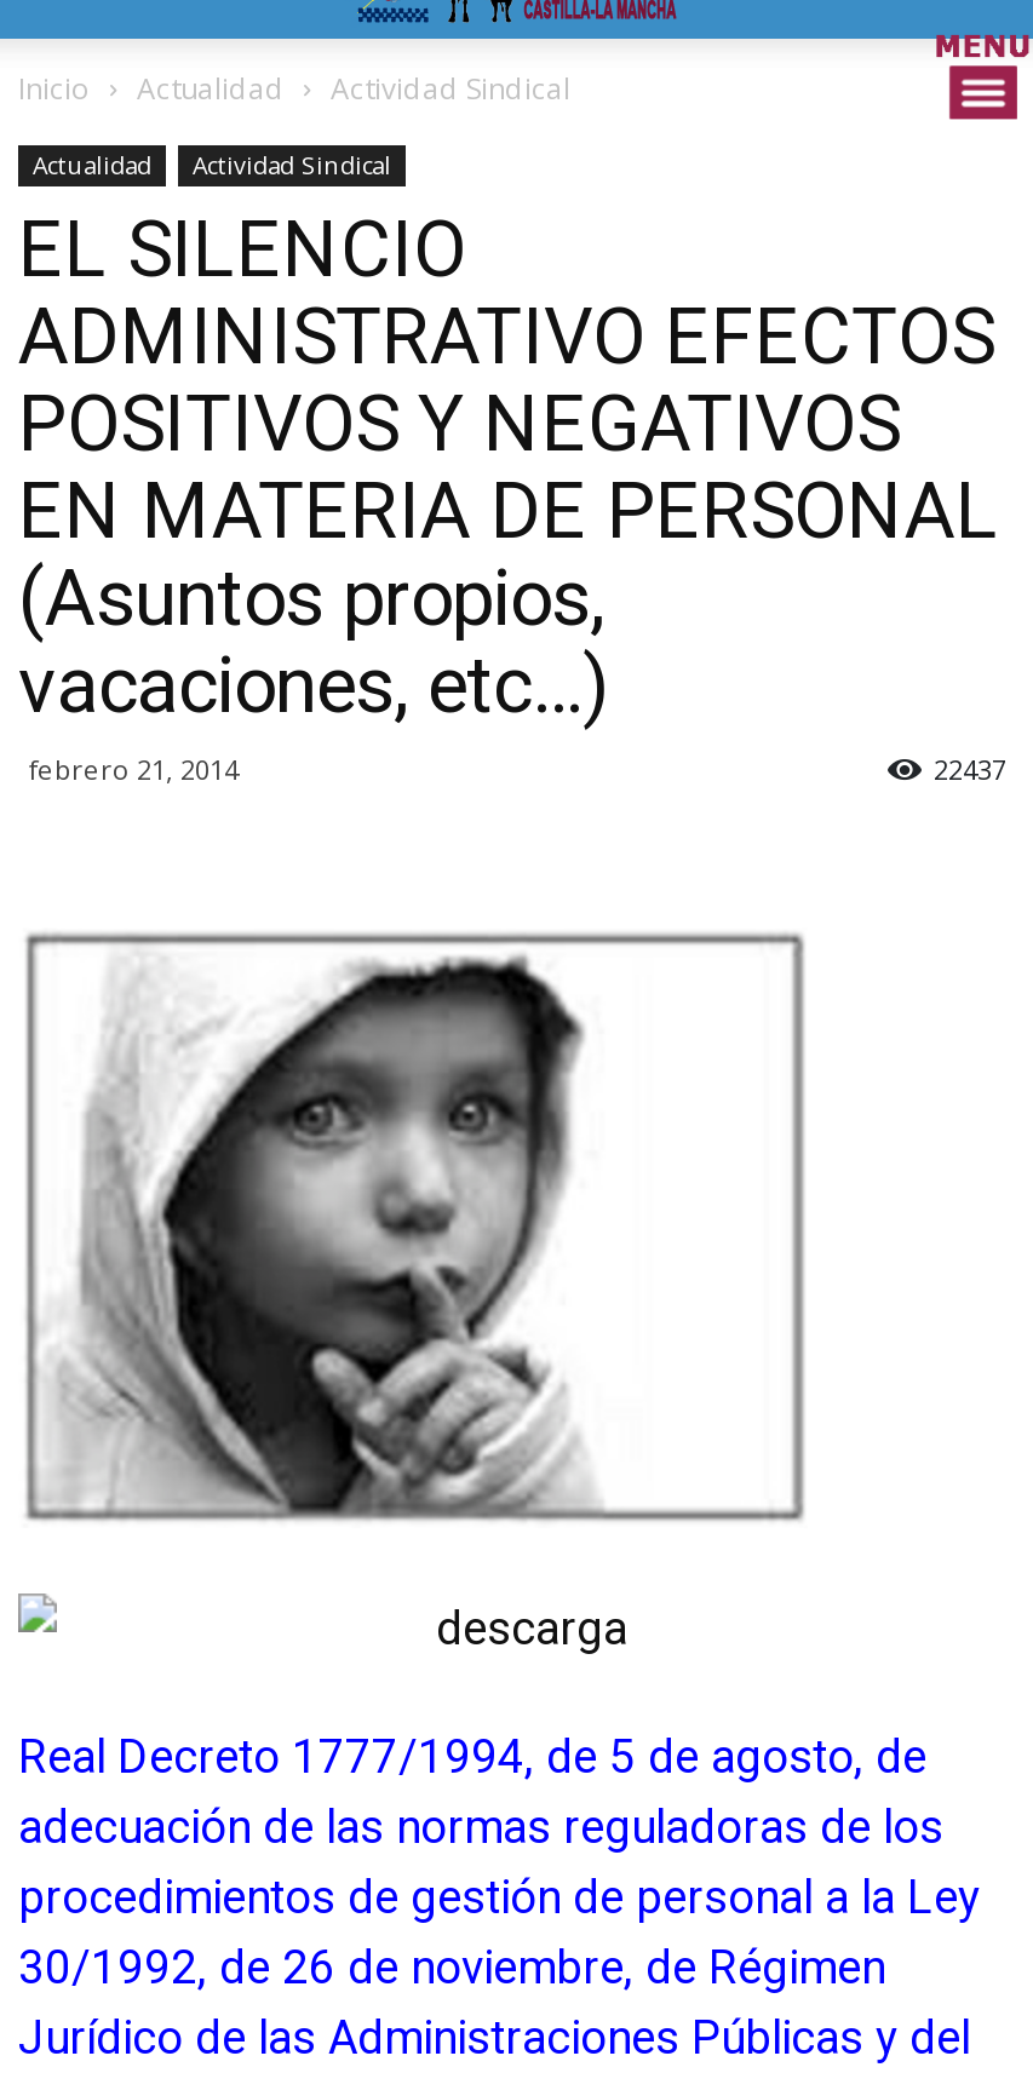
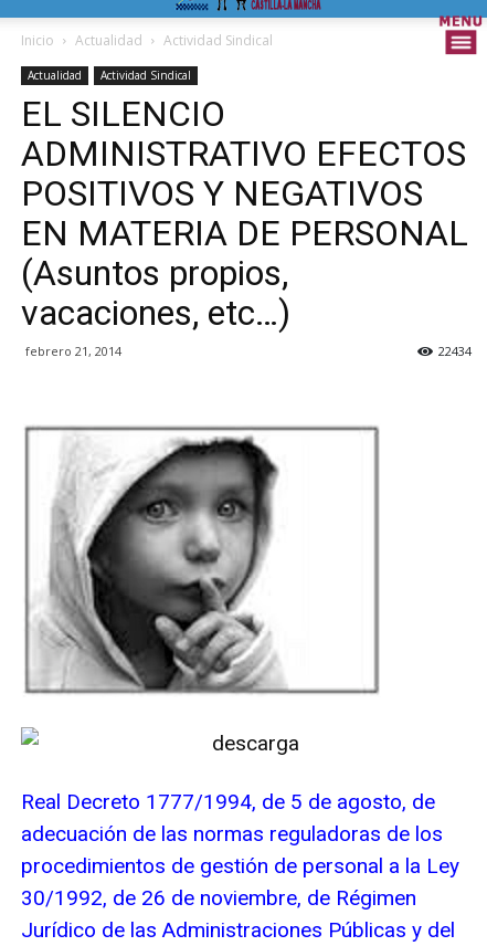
- 22437
+ 22434
